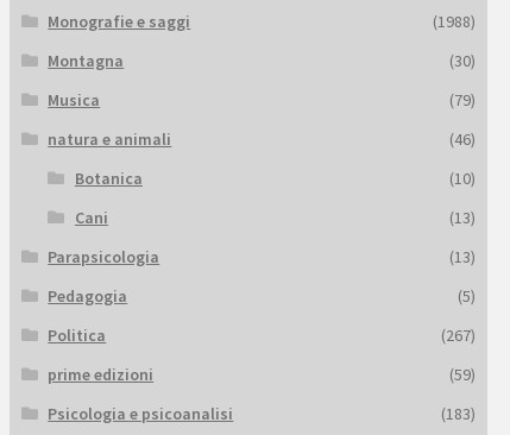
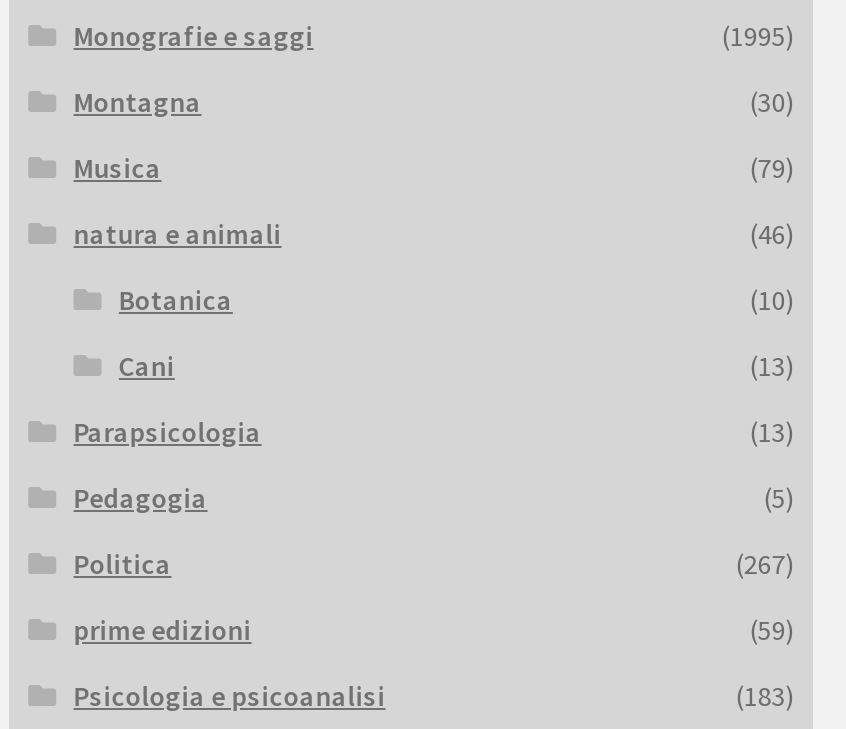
- (1988)
+ (1995)
